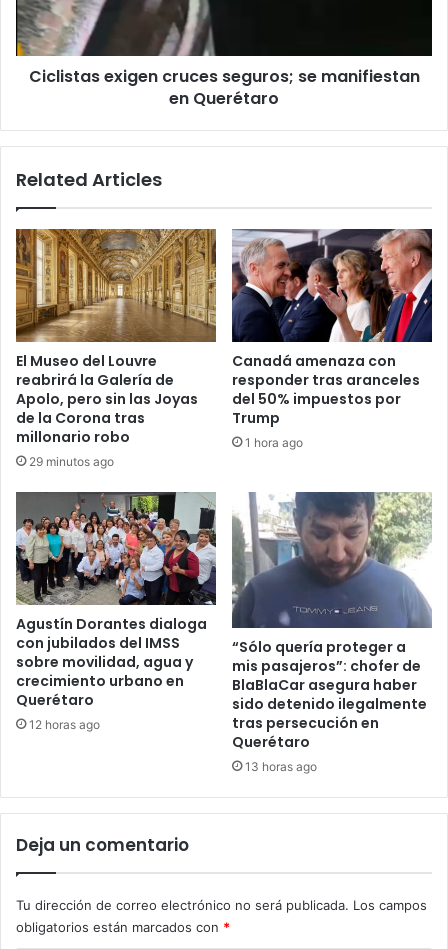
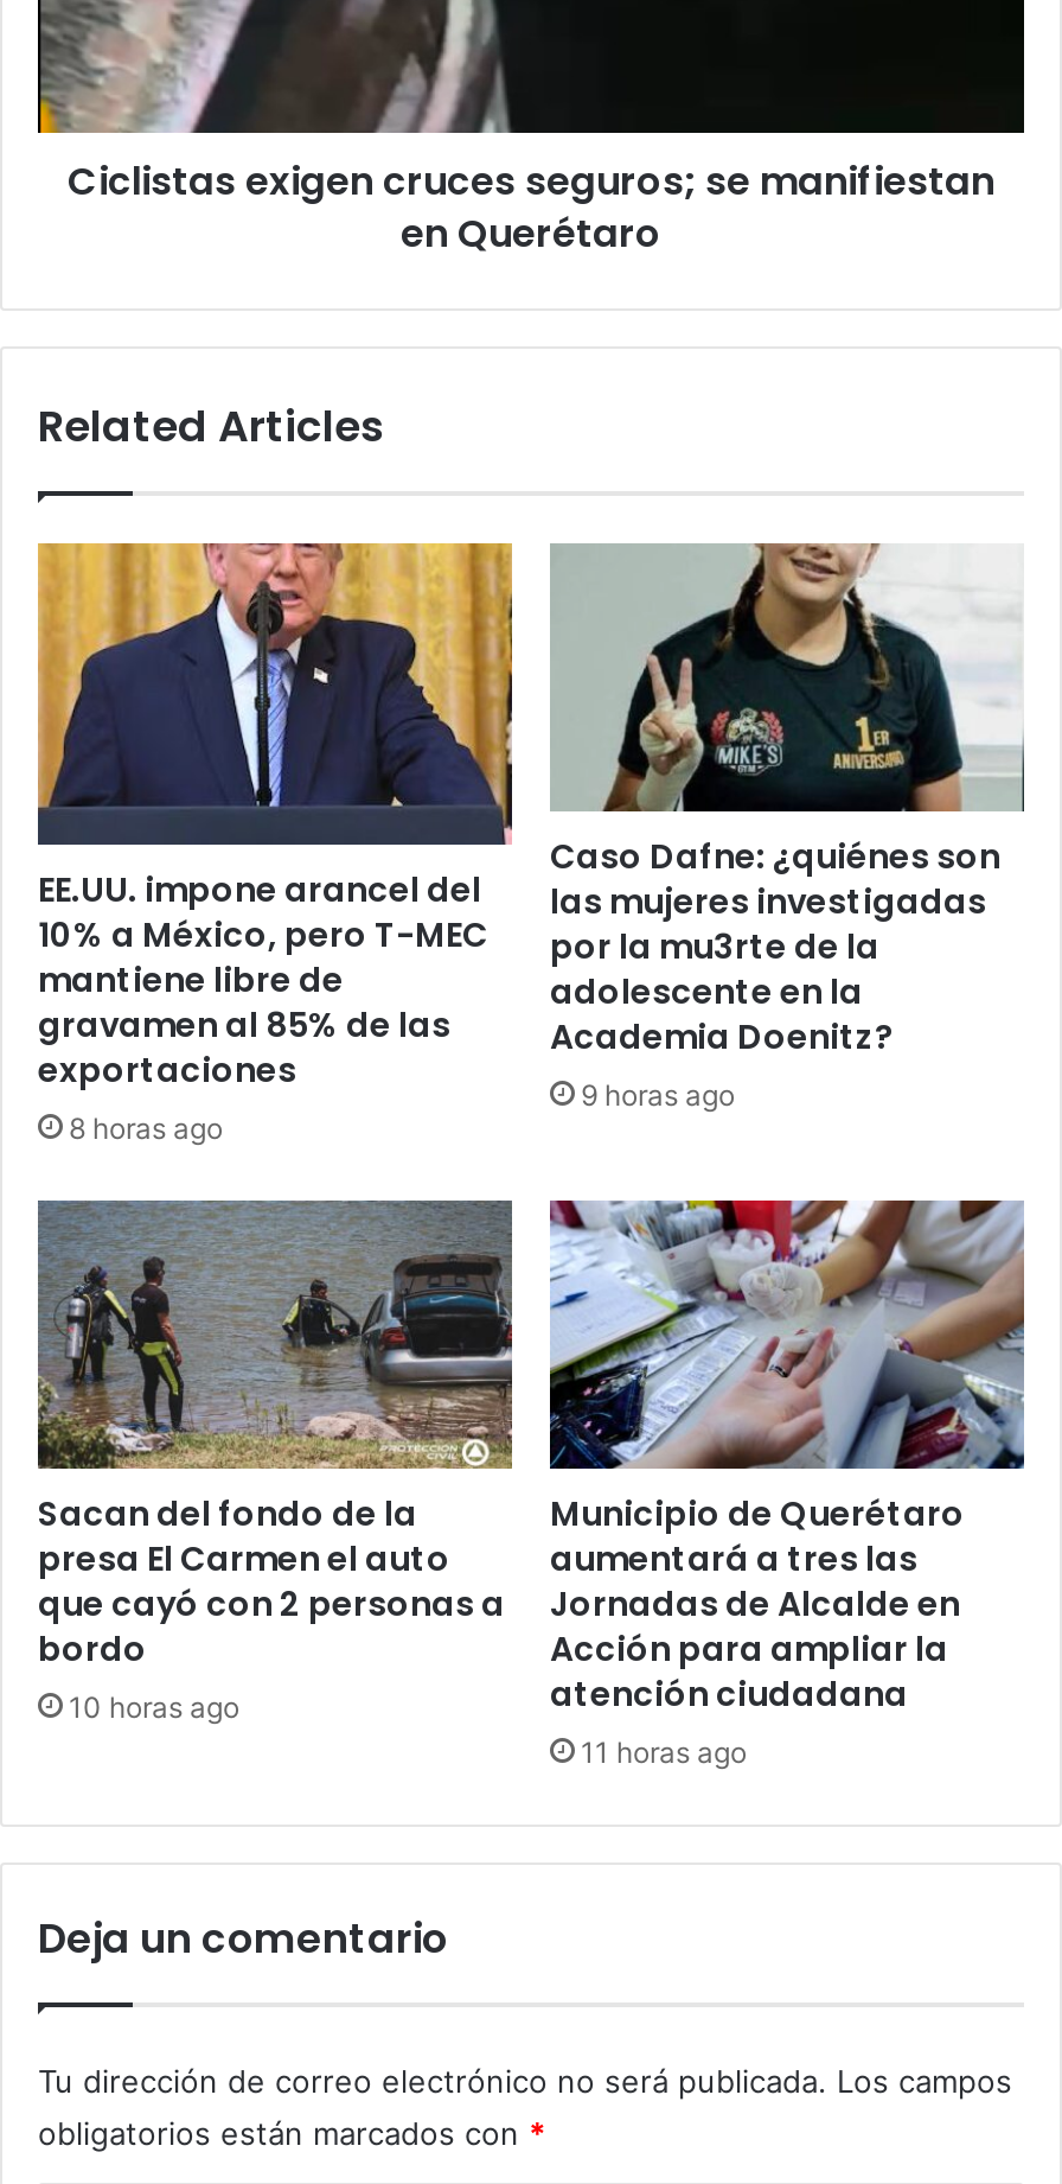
- [image]
- El Museo del Louvre
- reabrirá la Galería de
- Apolo, pero sin las Joyas
- de la Corona tras
- millonario robo
- 29 minutos ago
+ [image]
+ EE.UU. impone arancel del
+ 10% a México, pero T-MEC
+ mantiene libre de
+ gravamen al 85% de las
+ exportaciones
+ 8 horas ago

- [image]
- Canadá amenaza con
- responder tras aranceles
- del 50% impuestos por
- Trump
- 1 hora ago
+ [image]
+ Caso Dafne: ¿quiénes son
+ las mujeres investigadas
+ por la mu3rte de la
+ adolescente en la
+ Academia Doenitz?
+ 9 horas ago

- [image]
+ [image]

- [image]
- “Sólo quería proteger a
- mis pasajeros”: chofer de
- BlaBlaCar asegura haber
- sido detenido ilegalmente
- tras persecución en
- Querétaro
- 13 horas ago
+ [image]
+ Municipio de Querétaro
+ aumentará a tres las
+ Jornadas de Alcalde en
+ Acción para ampliar la
+ atención ciudadana
+ 11 horas ago

- Agustín Dorantes dialoga
- con jubilados del IMSS
- sobre movilidad, agua y
- crecimiento urbano en
- Querétaro
- 12 horas ago
+ Sacan del fondo de la
+ presa El Carmen el auto
+ que cayó con 2 personas a
+ bordo
+ 10 horas ago
